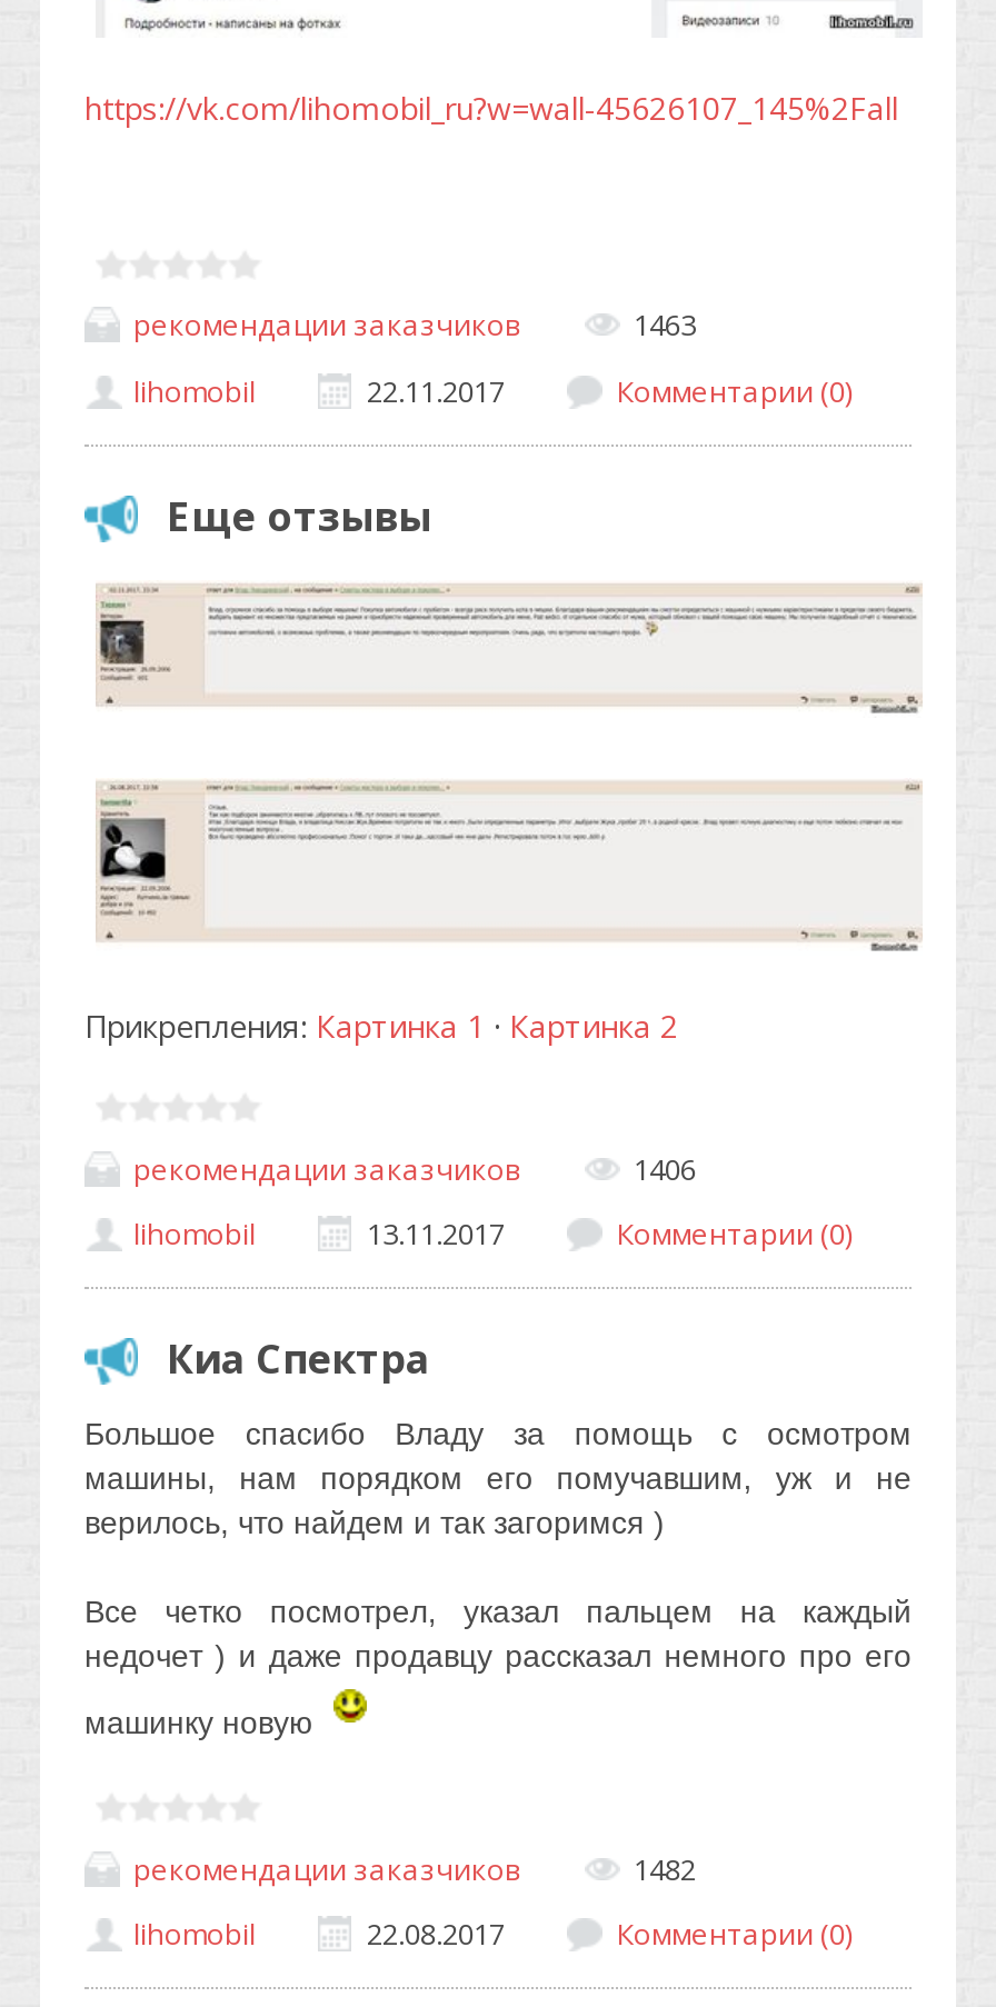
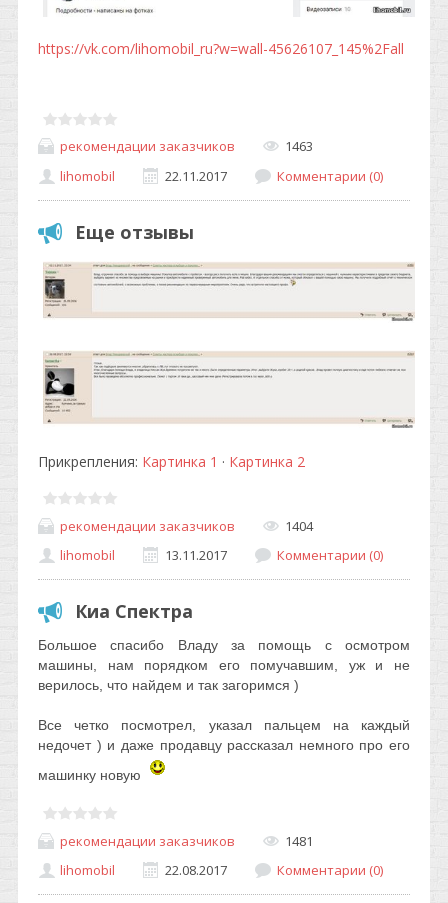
- 1406
+ 1404

- 1482
+ 1481
